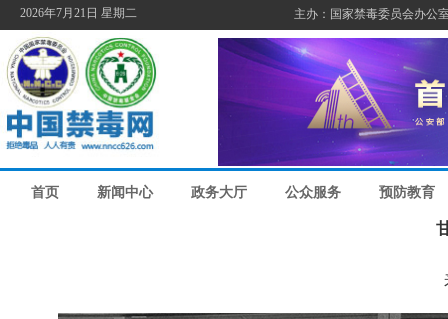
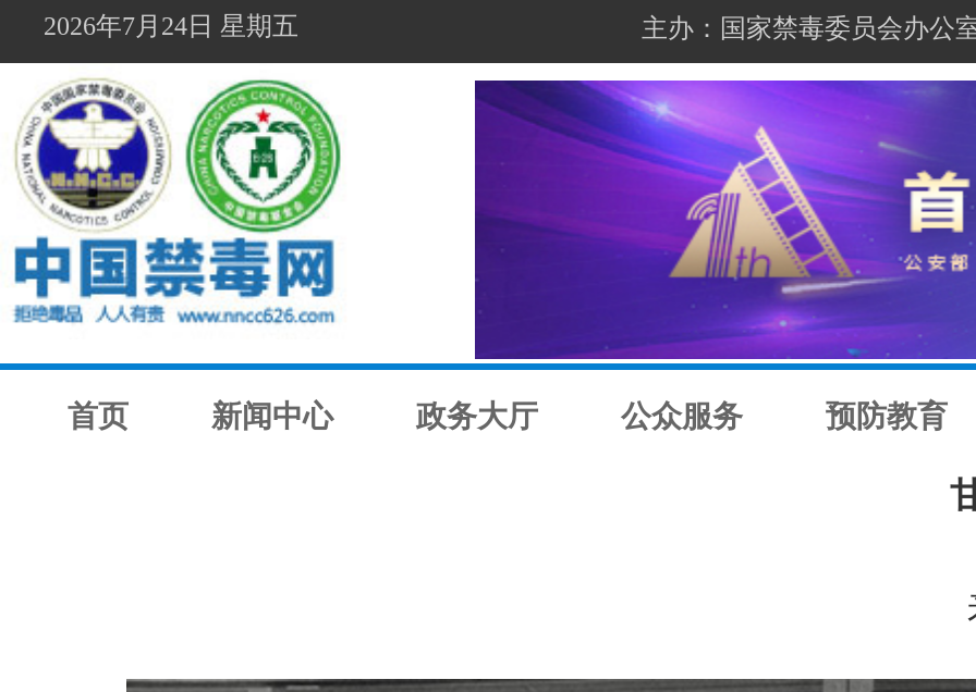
- 2026年7月21日 星期二
+ 2026年7月24日 星期五
